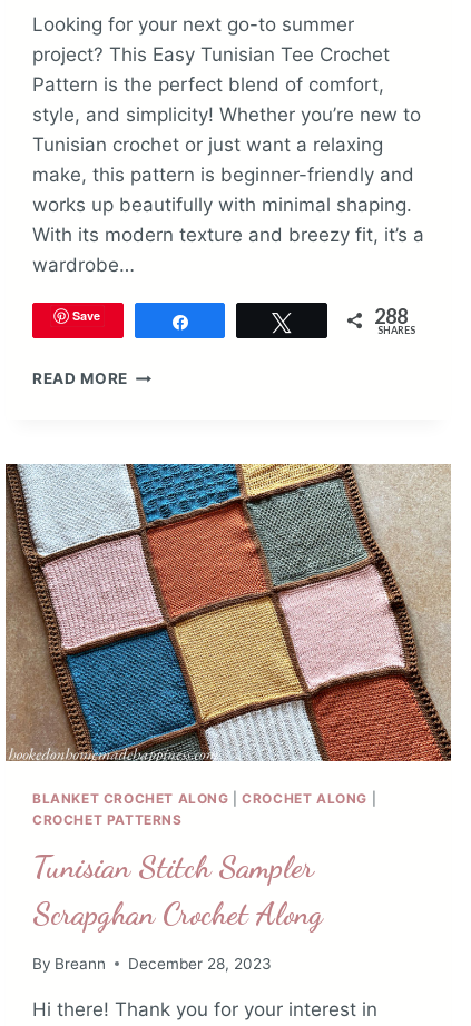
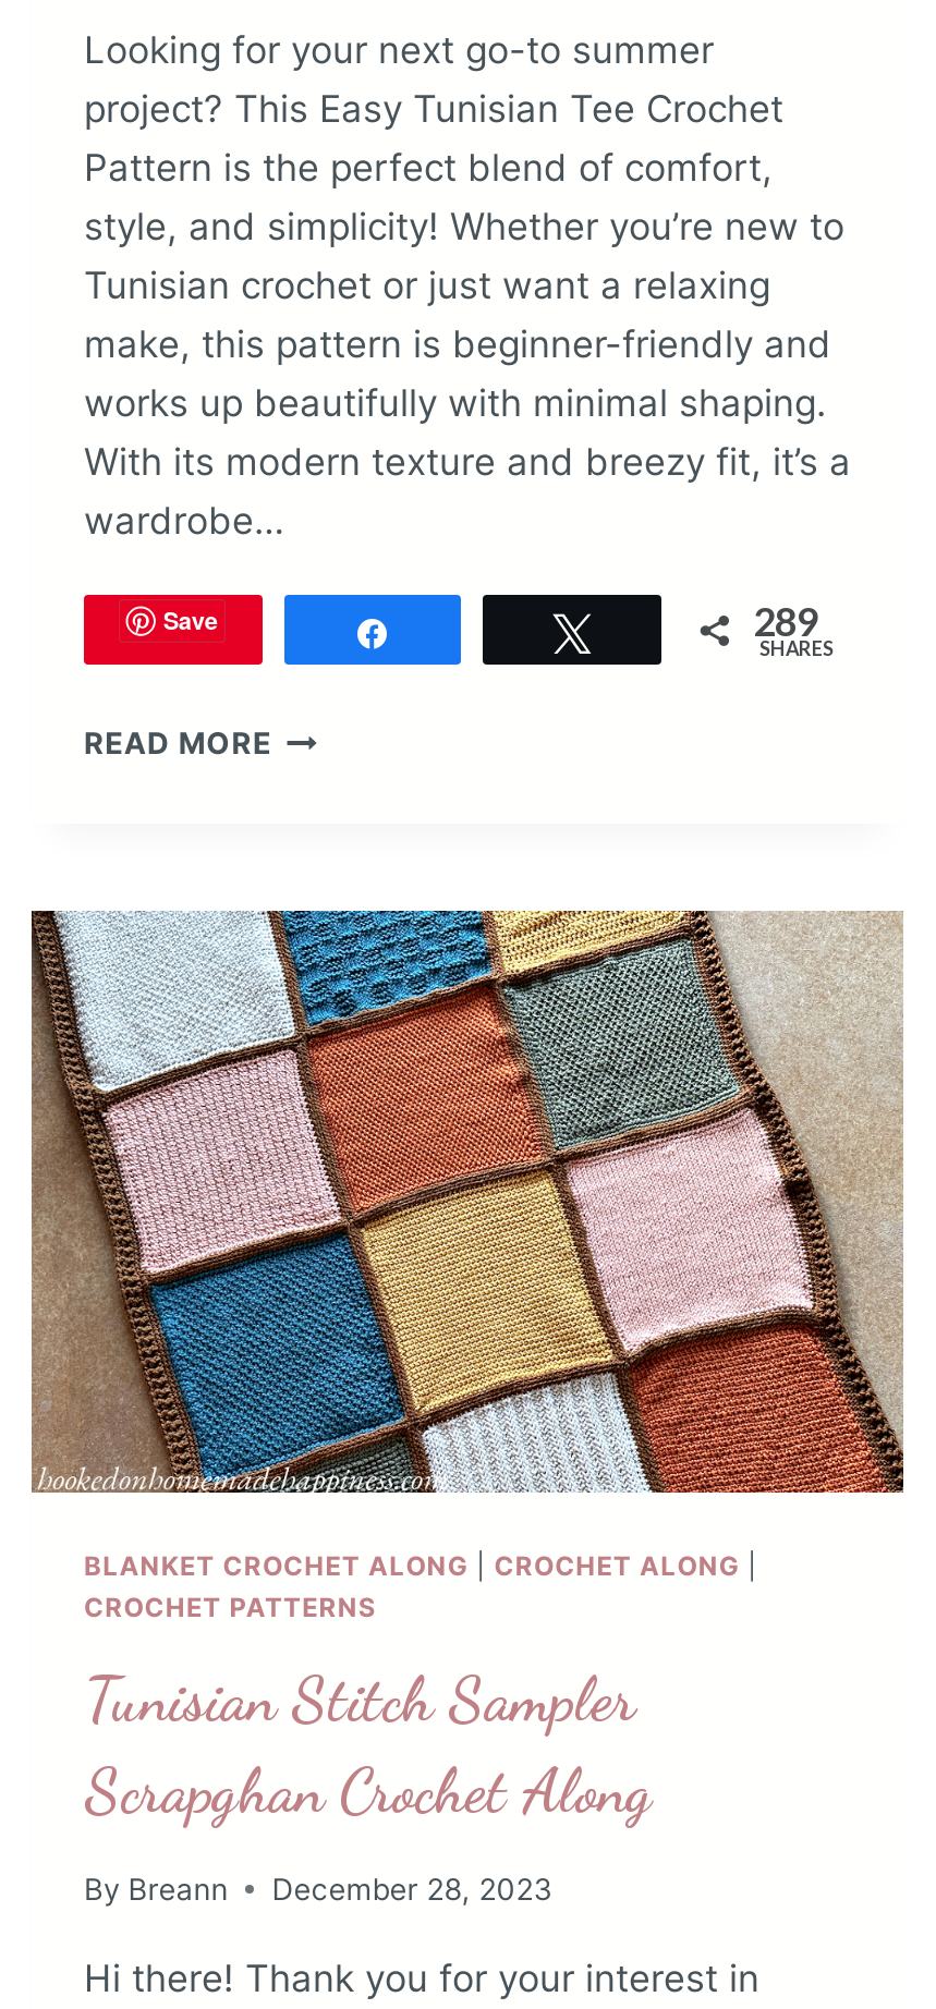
- 288
+ 289
